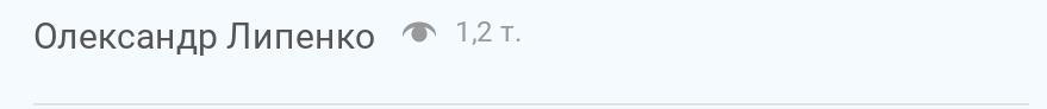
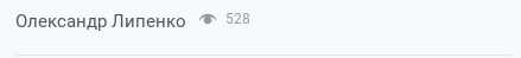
- 1,2 т.
+ 528
